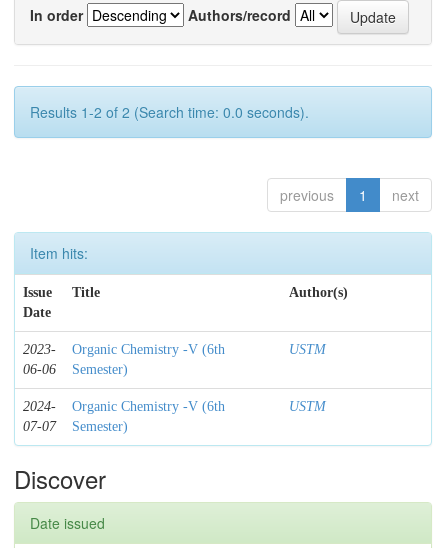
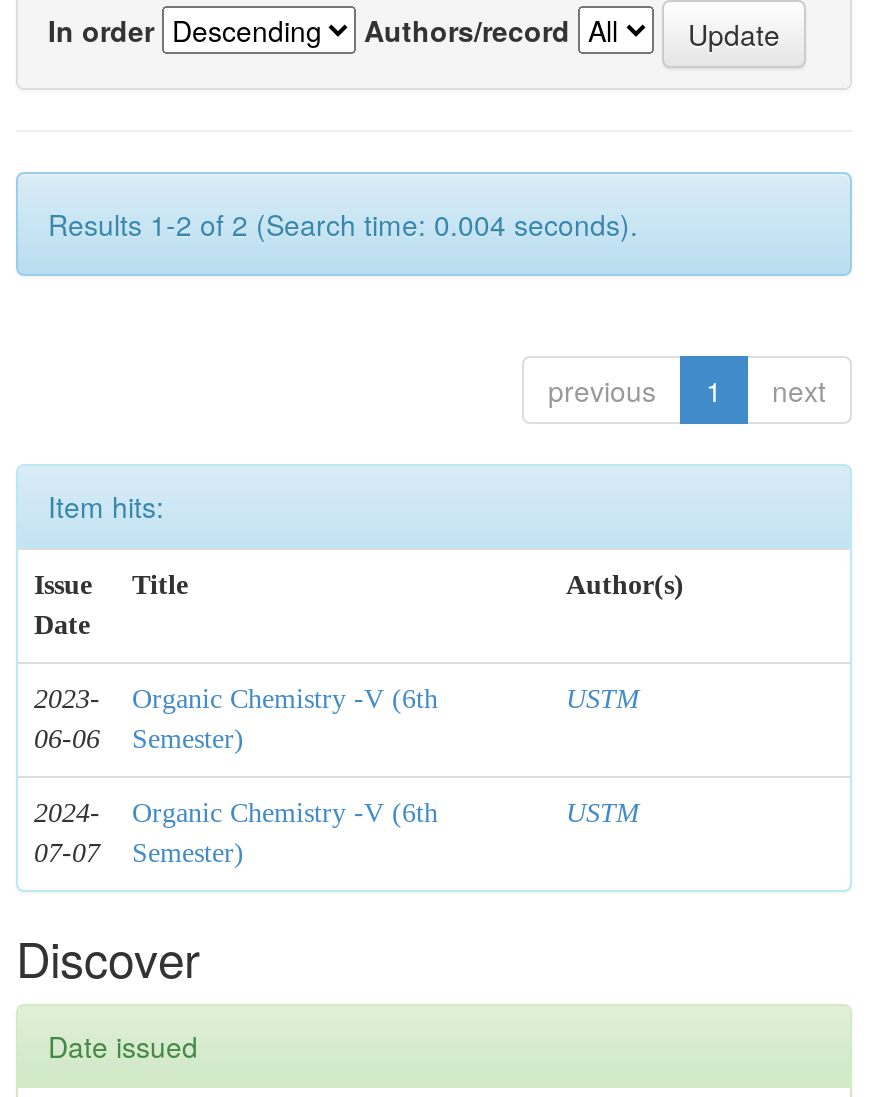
- Results 1-2 of 2 (Search time: 0.0 seconds).
+ Results 1-2 of 2 (Search time: 0.004 seconds).
